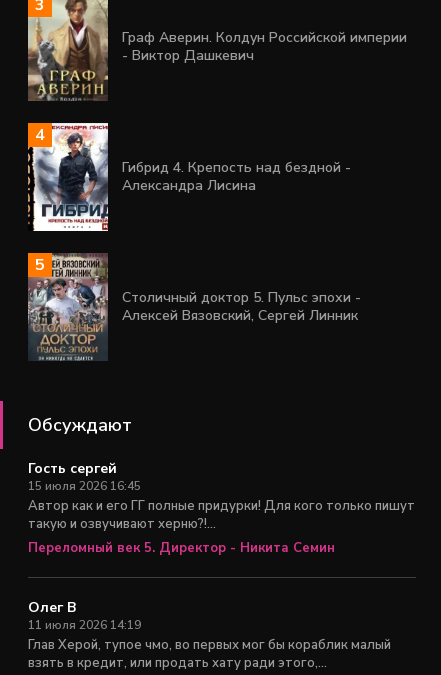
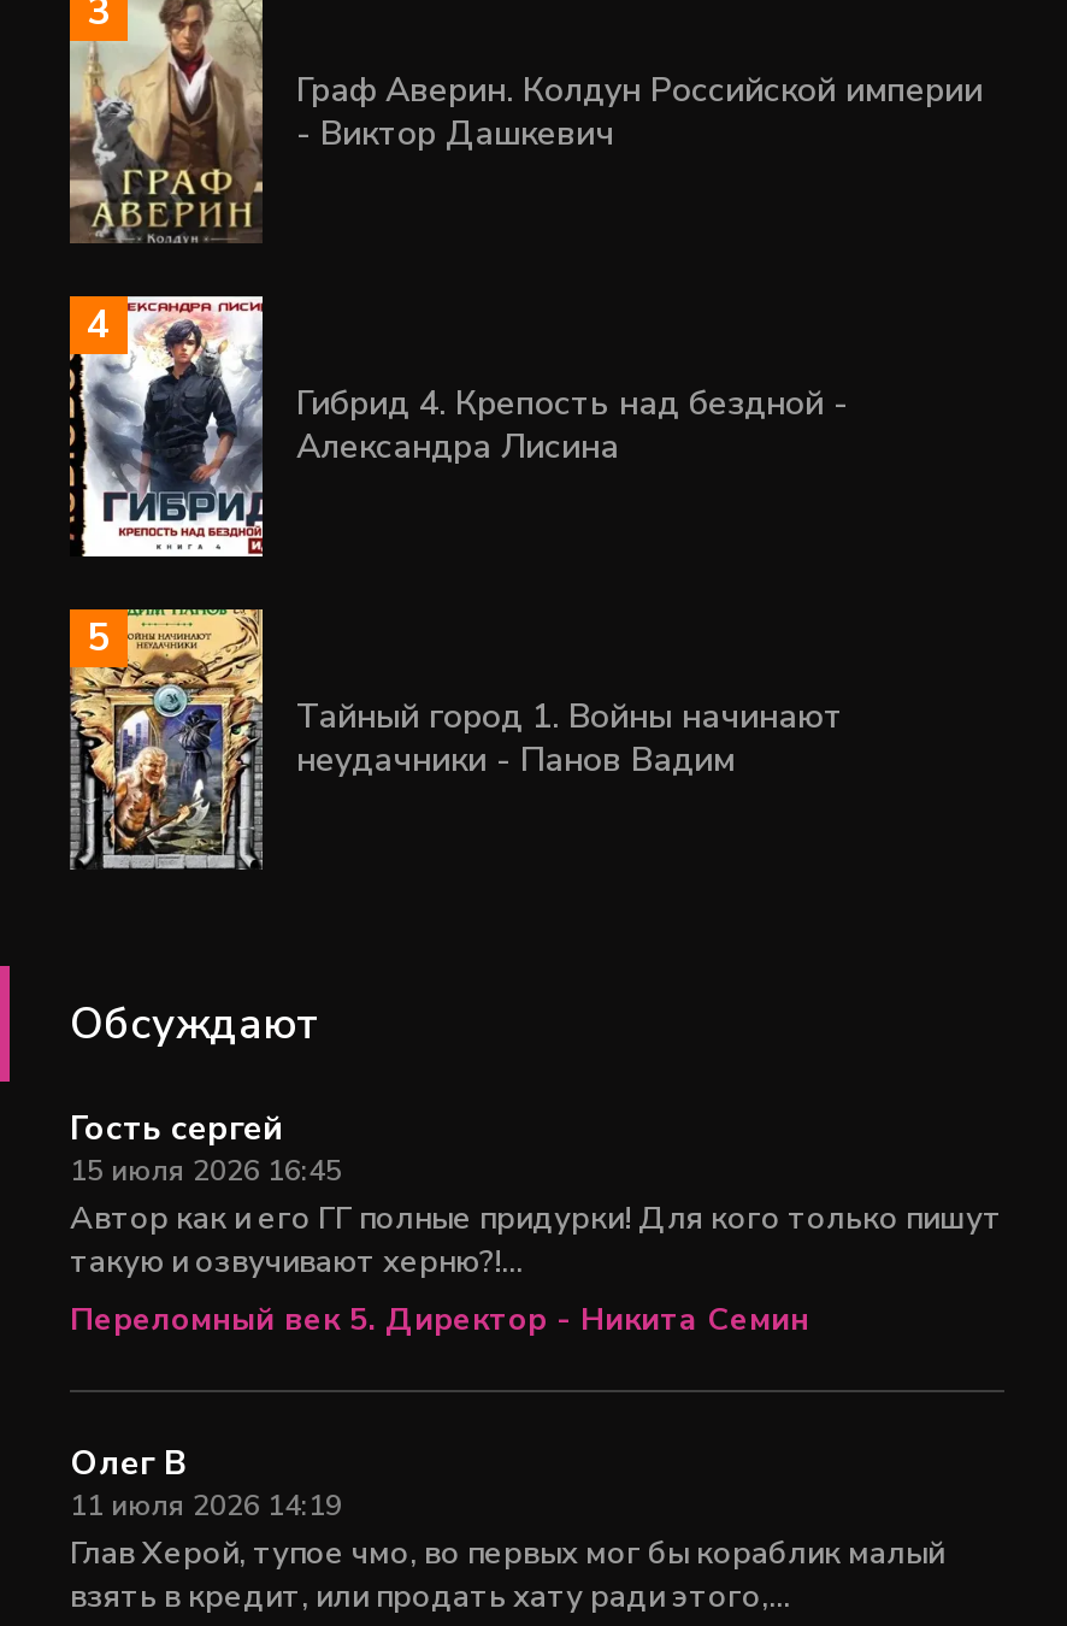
- [image]
- Столичный доктор 5. Пульс эпохи -
- Алексей Вязовский, Сергей Линник
+ [image]
+ Тайный город 1. Войны начинают
+ неудачники - Панов Вадим
